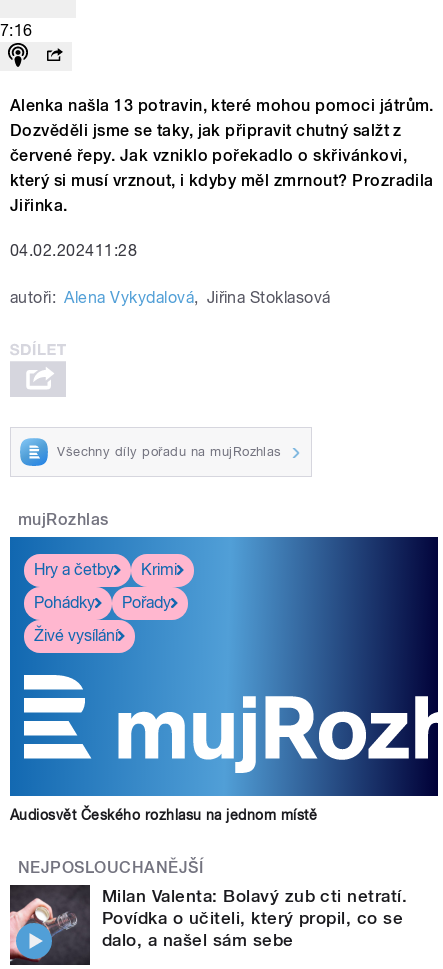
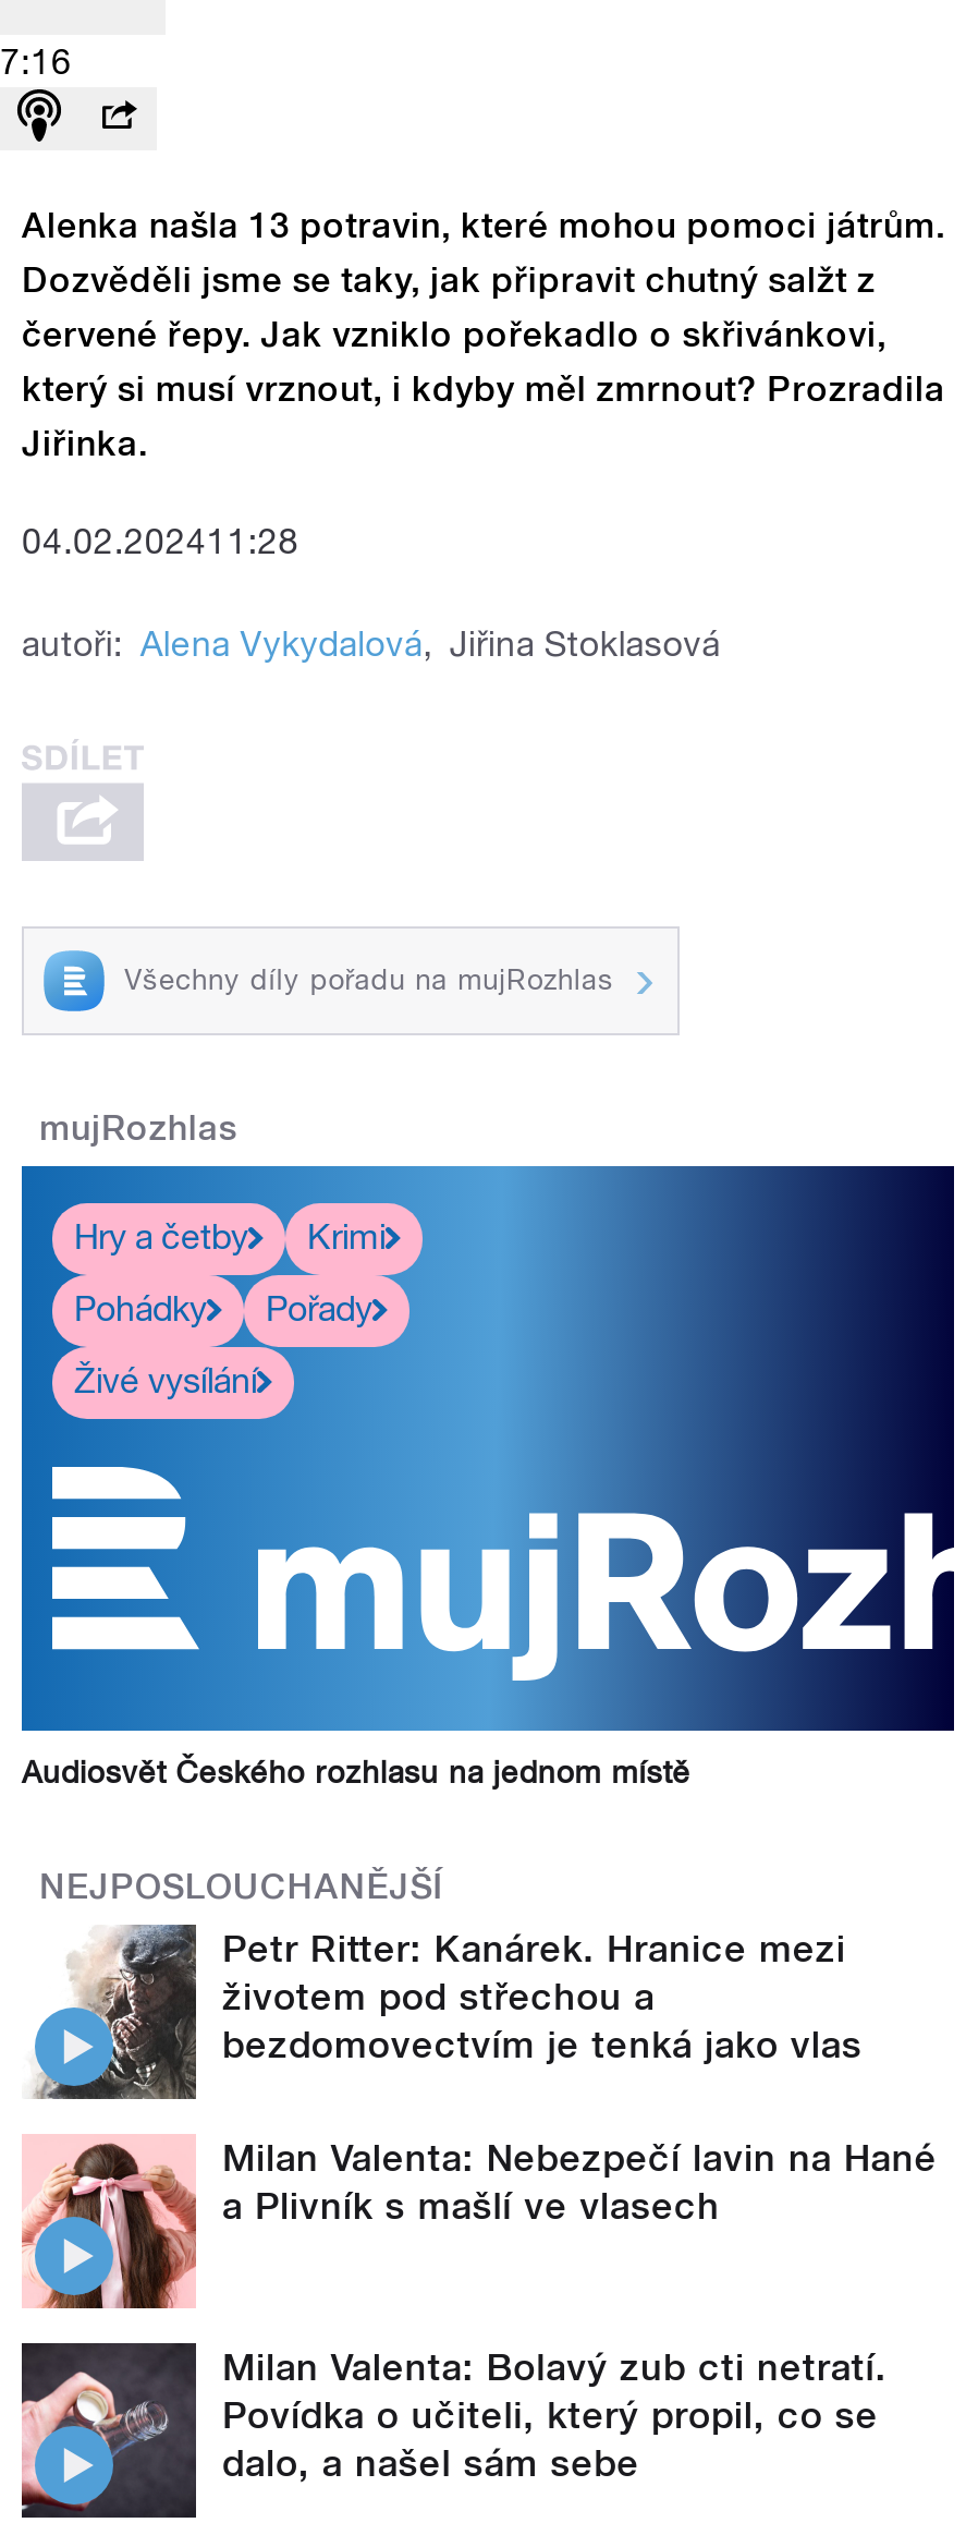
+ [image]

+ [image]
+ Petr Ritter: Kanárek. Hranice mezi
+ životem pod střechou a
+ bezdomovectvím je tenká jako vlas
+ Milan Valenta: Nebezpečí lavin na Hané
+ a Plivník s mašlí ve vlasech
